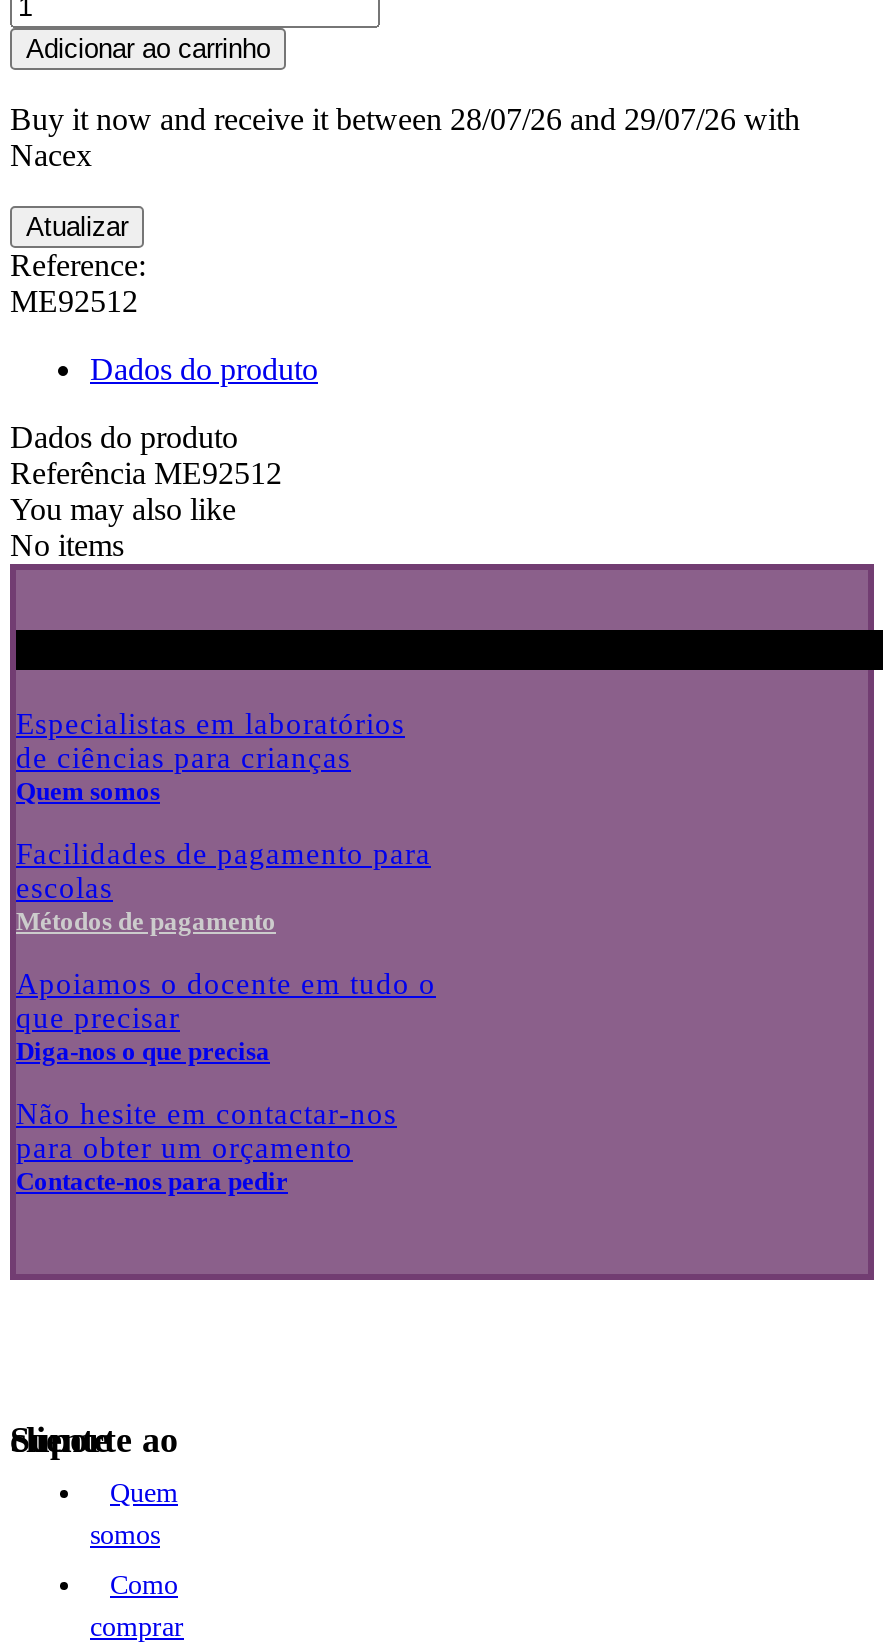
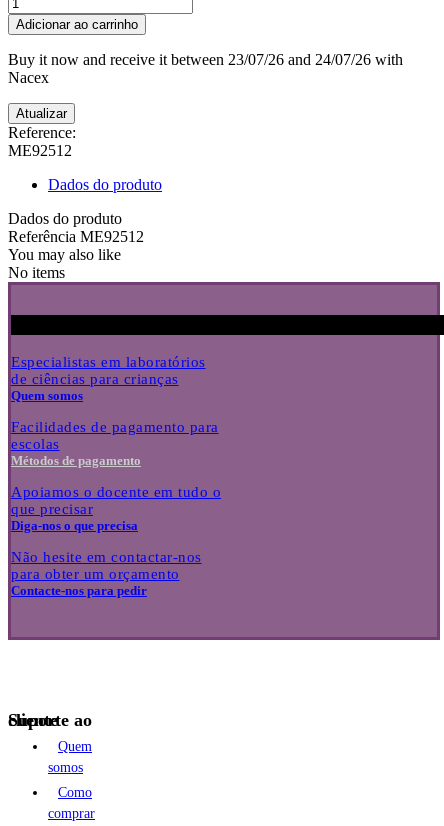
- Buy it now and receive it between 28/07/26 and 29/07/26 with
+ Buy it now and receive it between 23/07/26 and 24/07/26 with
